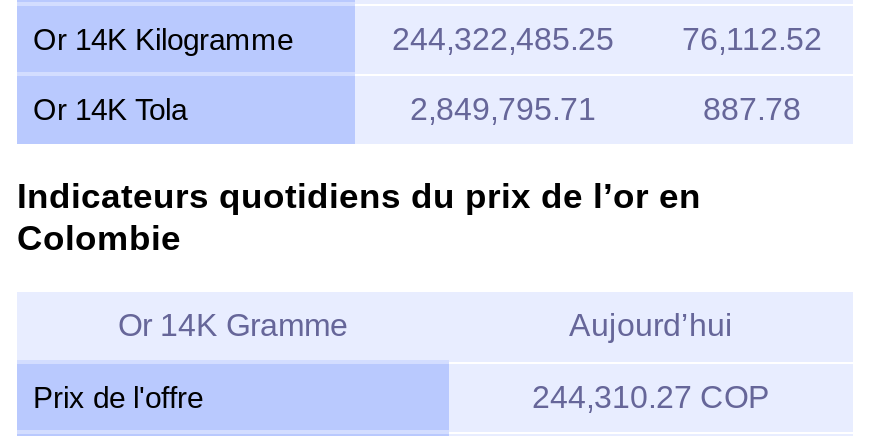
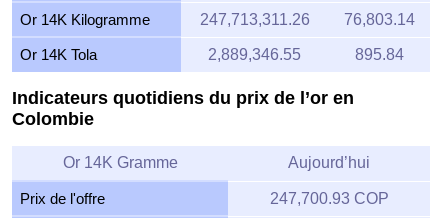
- 244,322,485.25
+ 247,713,311.26

- 76,112.52
+ 76,803.14

- 2,849,795.71
+ 2,889,346.55

- 887.78
+ 895.84

- 244,310.27 COP
+ 247,700.93 COP
